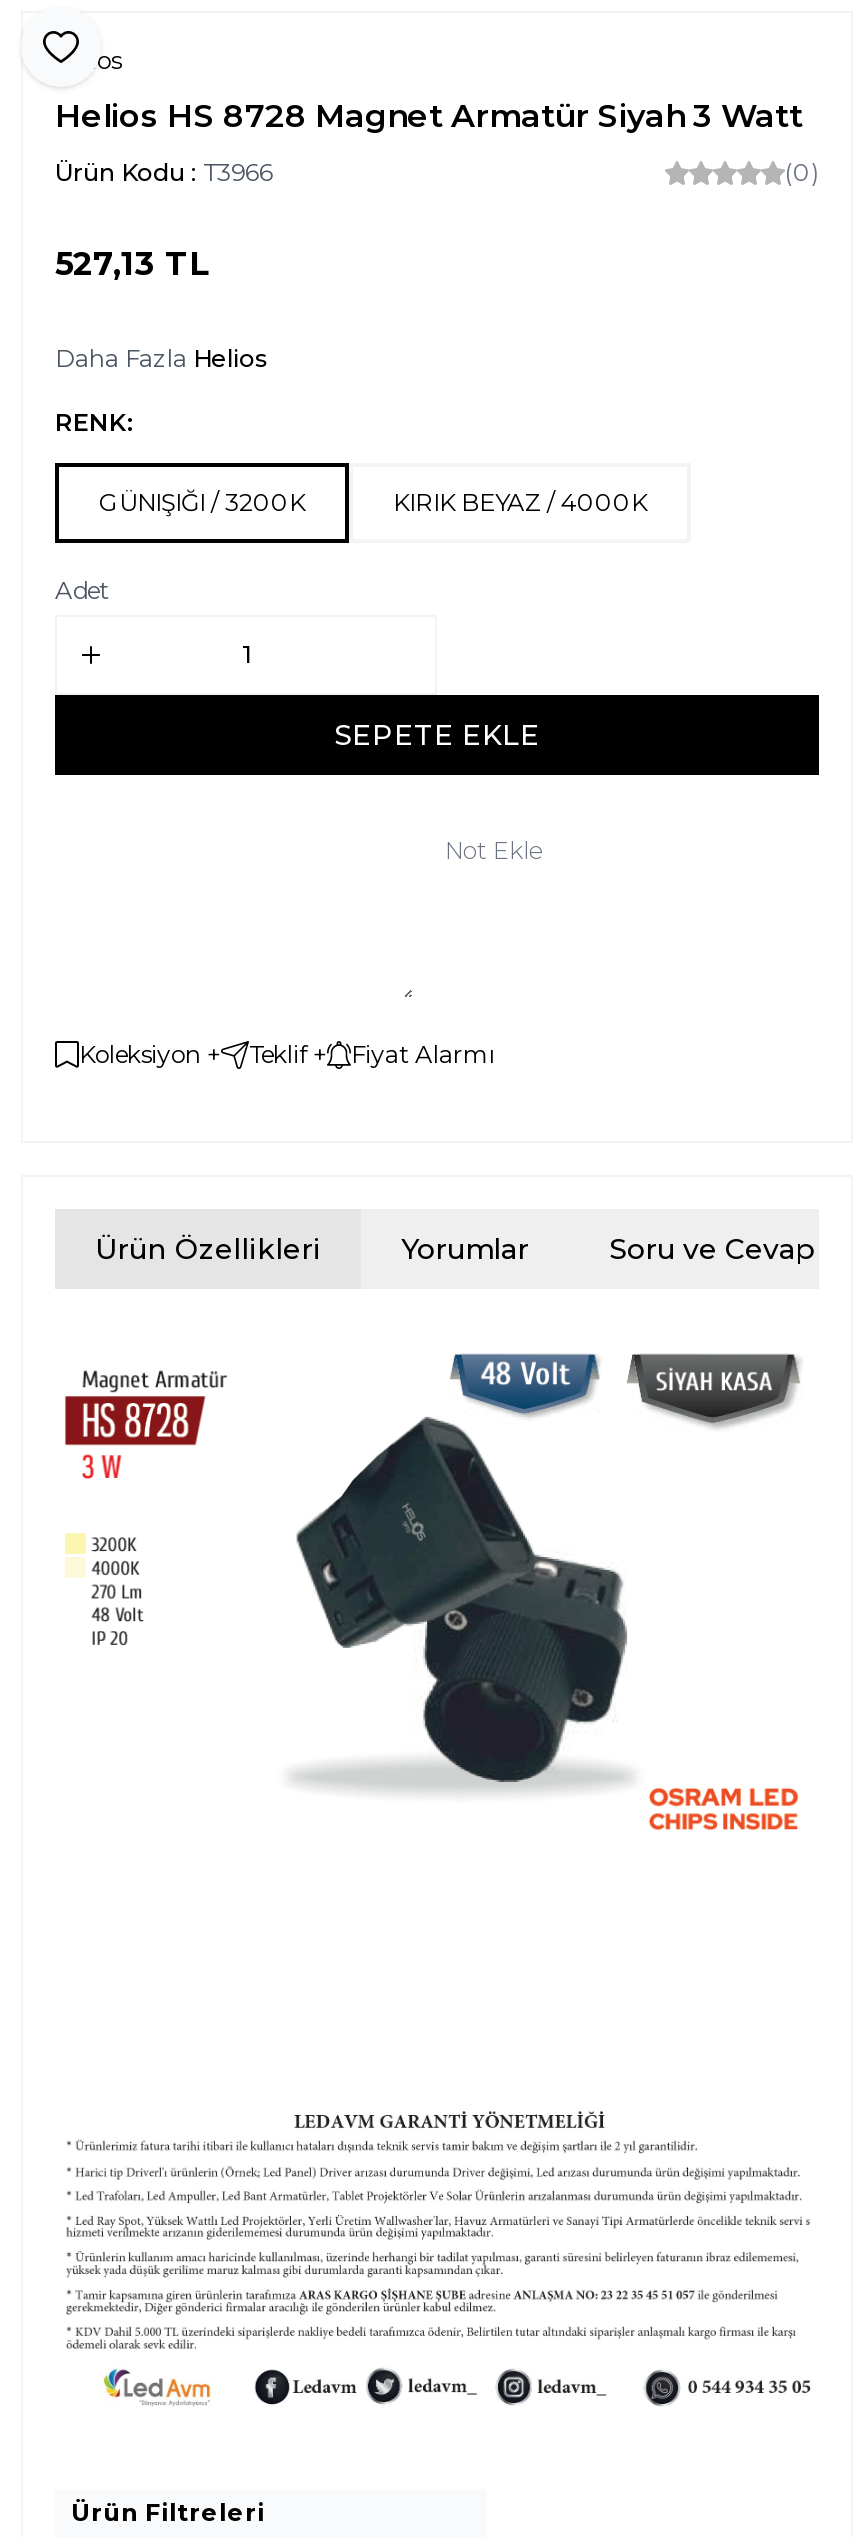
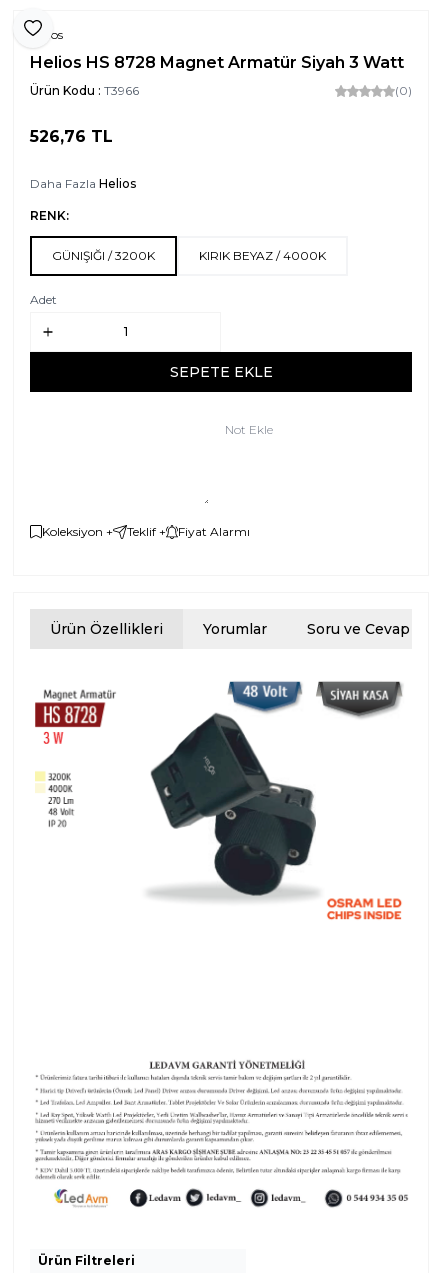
- 527,13 TL
+ 526,76 TL
